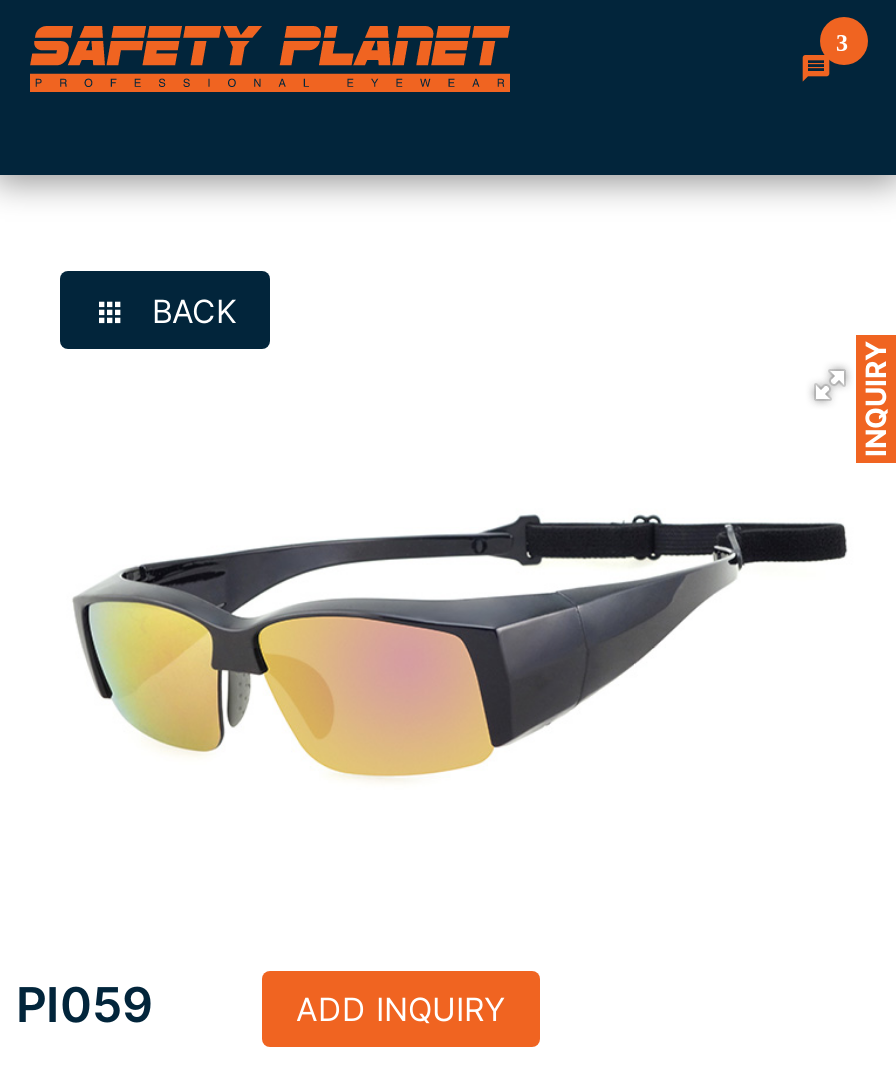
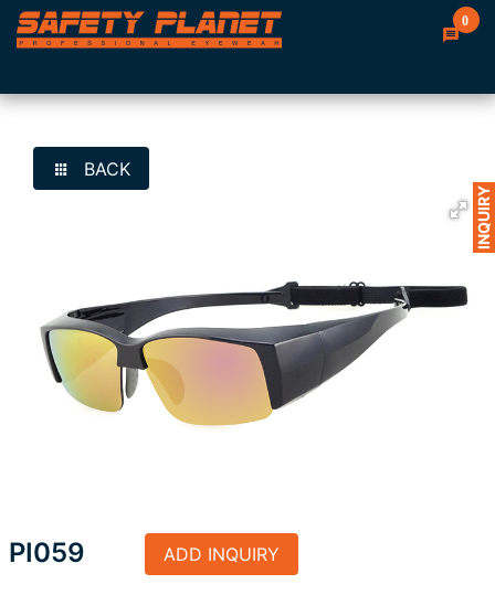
- 3
+ 0
